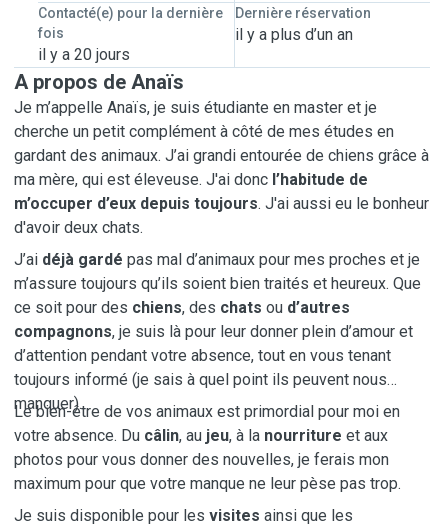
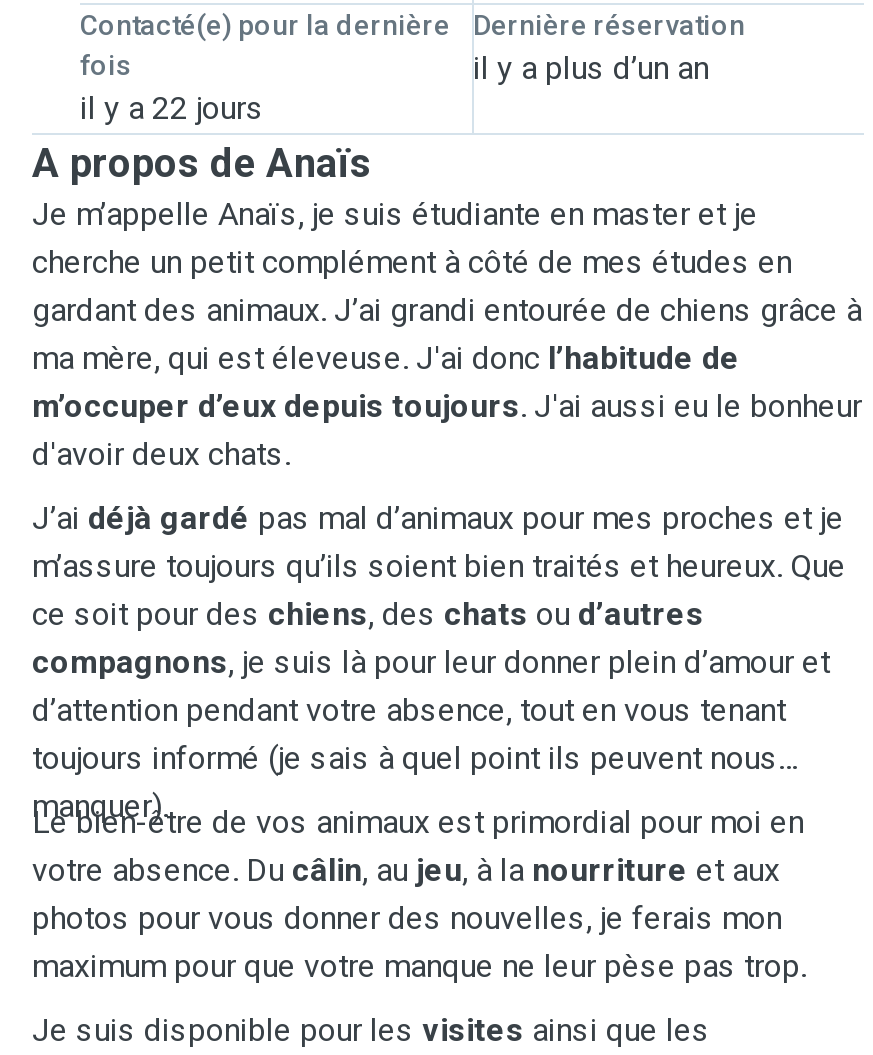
- il y a 20 jours
+ il y a 22 jours
